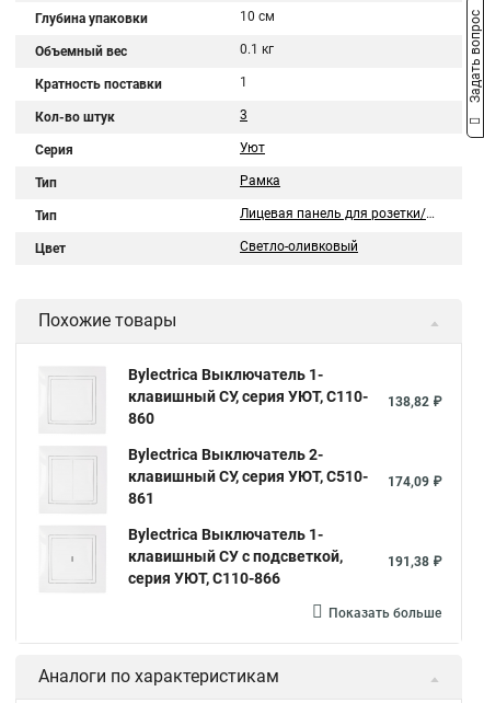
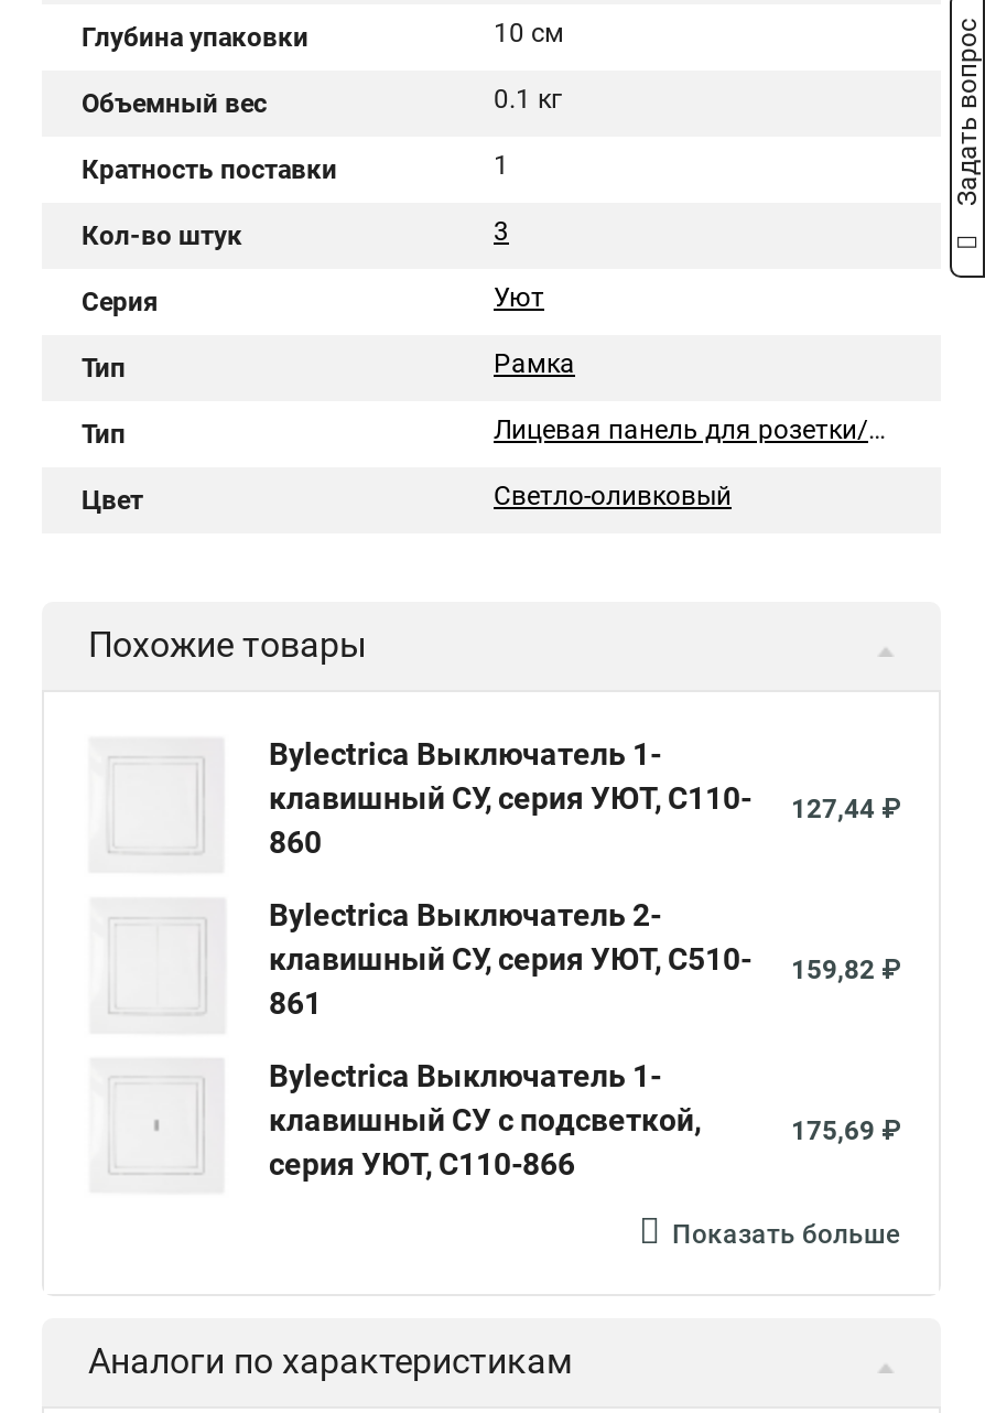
- клавишный СУ, серия УЮТ, С110- 138,82 ₽
+ клавишный СУ, серия УЮТ, С110- 127,44 ₽

- клавишный СУ, серия УЮТ, С510- 174,09 ₽
+ клавишный СУ, серия УЮТ, С510- 159,82 ₽

- 191,38 ₽
+ 175,69 ₽
